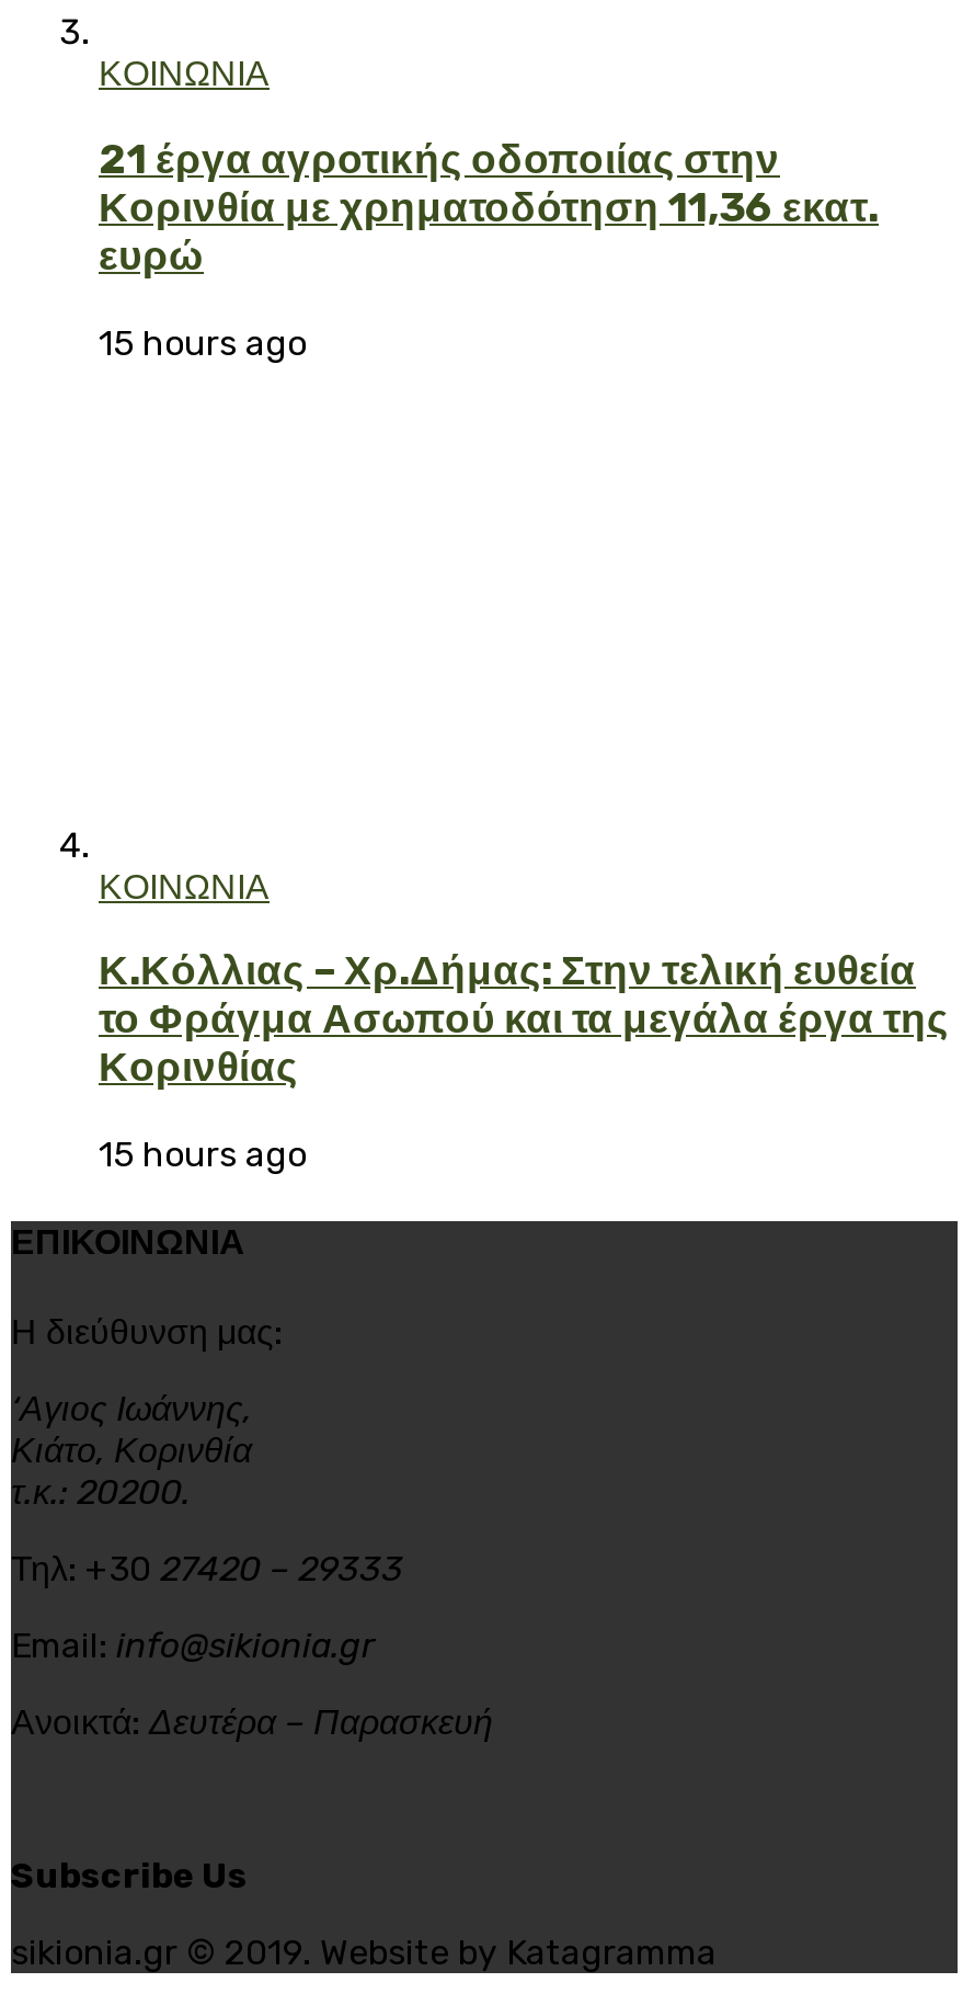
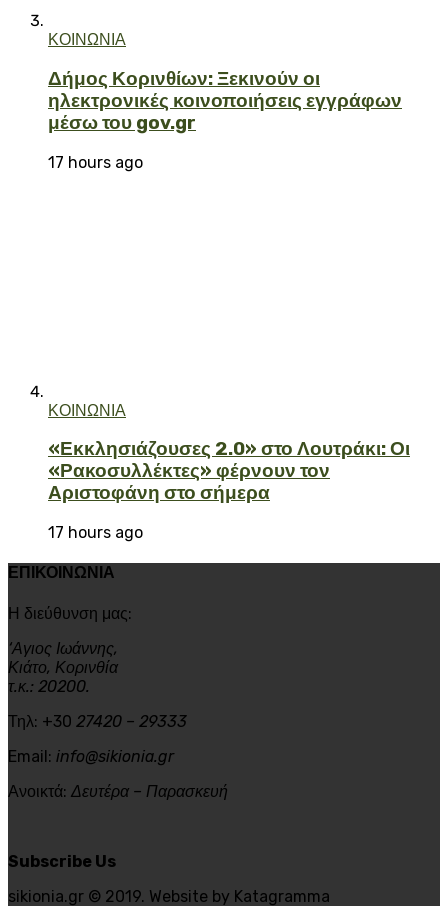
- 21 έργα αγροτικής οδοποιίας στην
- Κορινθία με χρηματοδότηση 11,36 εκατ.
- ευρώ
+ Δήμος Κορινθίων: Ξεκινούν οι
+ ηλεκτρονικές κοινοποιήσεις εγγράφων
+ μέσω του gov.gr

- 15 hours ago
+ 17 hours ago

- Κ.Κόλλιας – Χρ.Δήμας: Στην τελική ευθεία
- το Φράγμα Ασωπού και τα μεγάλα έργα της
- Κορινθίας
+ «Εκκλησιάζουσες 2.0» στο Λουτράκι: Οι
+ «Ρακοσυλλέκτες» φέρνουν τον
+ Αριστοφάνη στο σήμερα

- 15 hours ago
+ 17 hours ago
